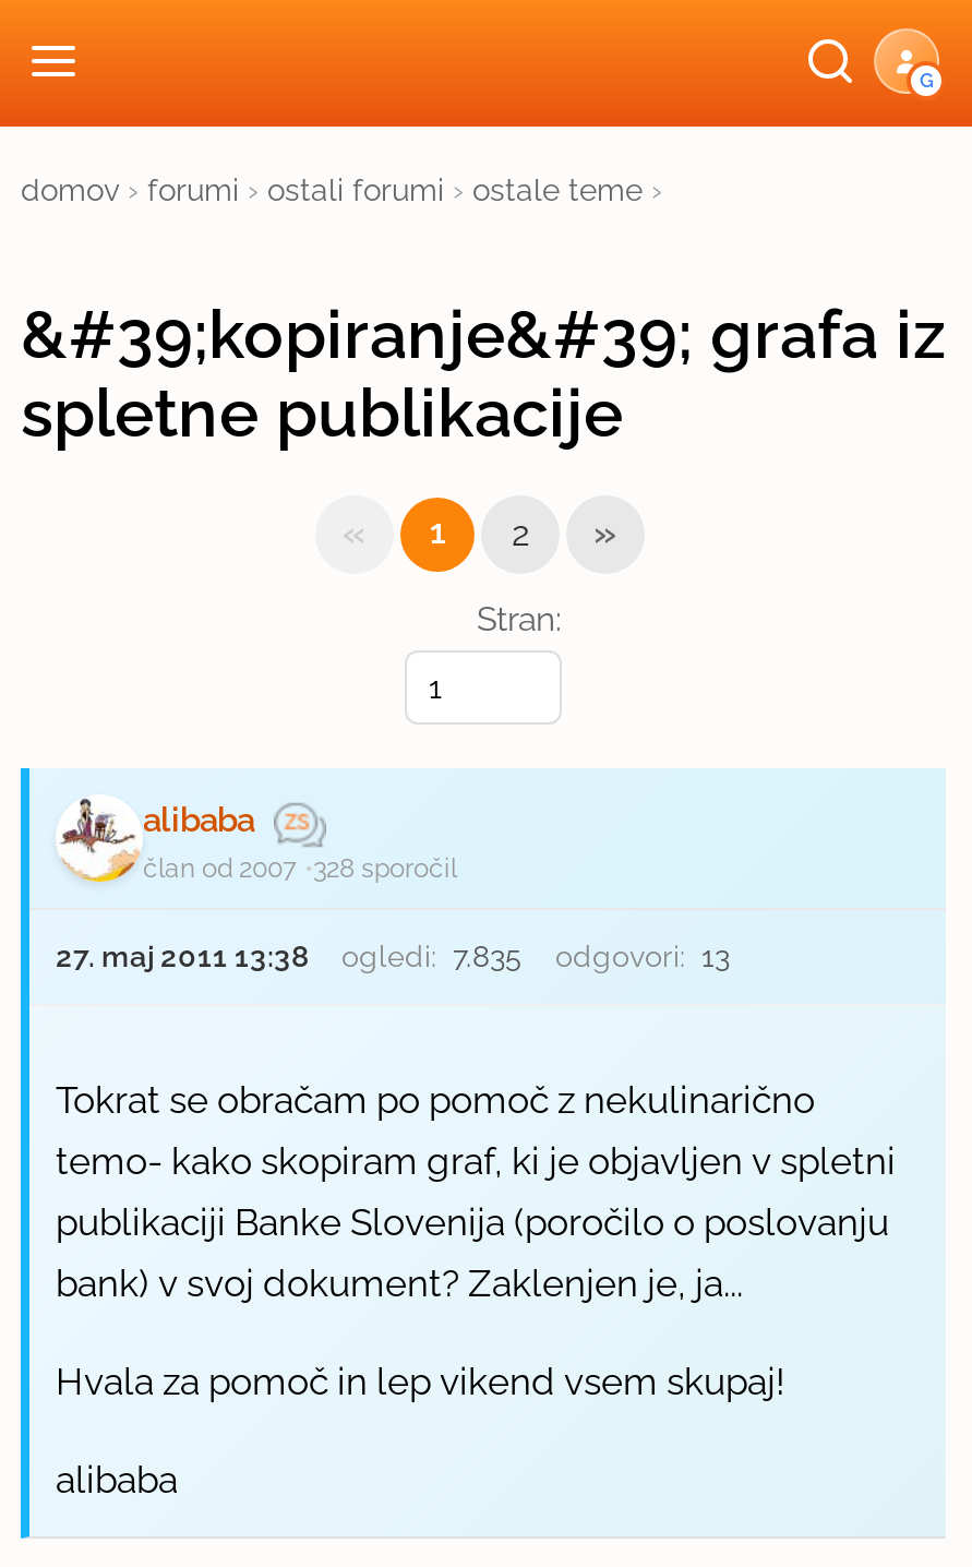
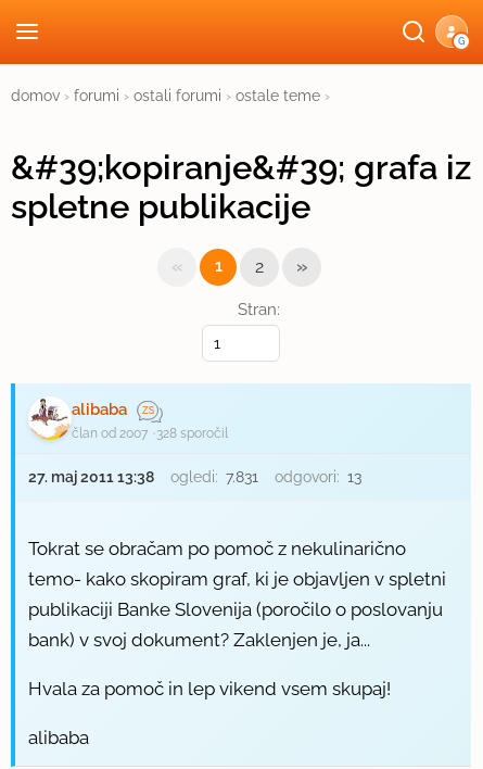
- 27. maj 2011 13:38 ogledi: 7.835 odgovori: 13
+ 27. maj 2011 13:38 ogledi: 7.831 odgovori: 13
